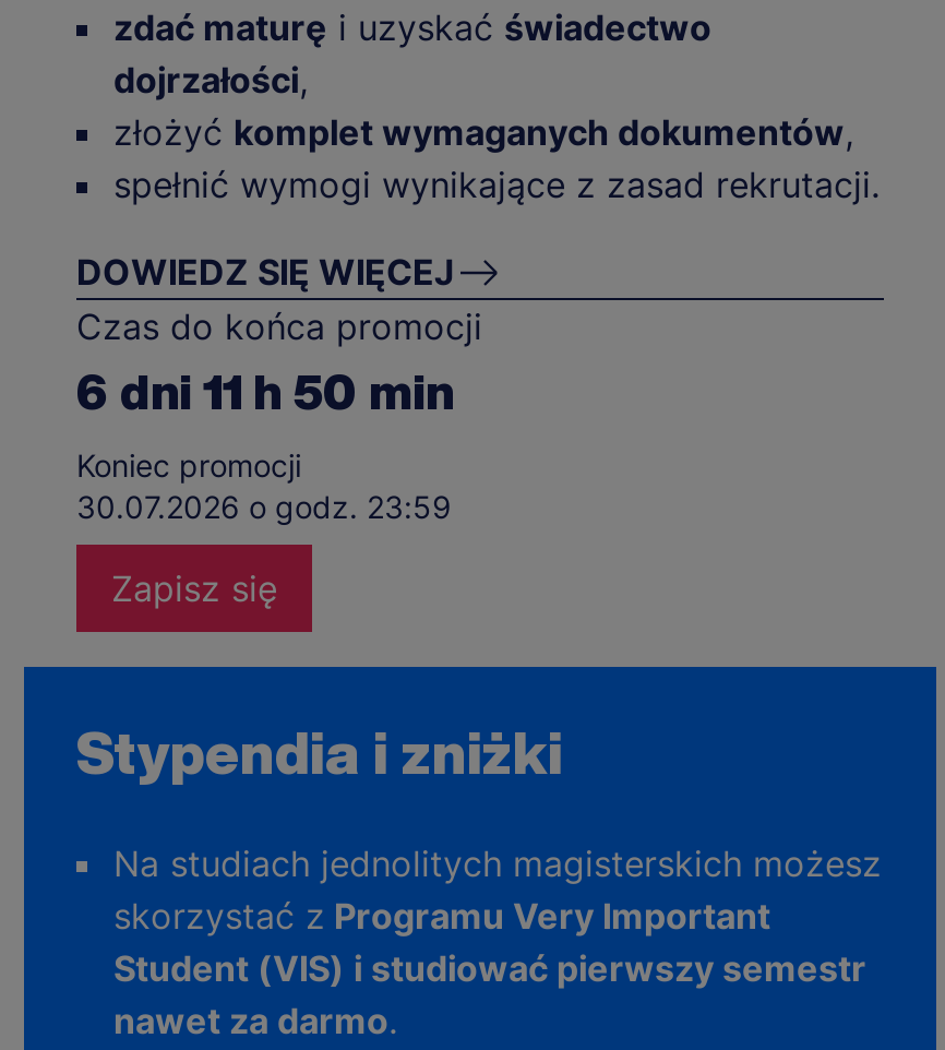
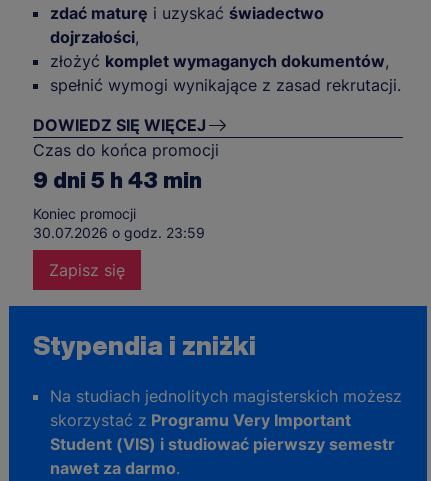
- 6 dni 11 h 50 min
+ 9 dni 5 h 43 min
